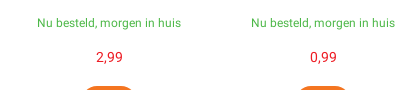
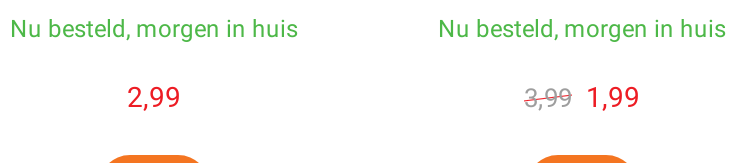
- 0,99
+ 3,99 1,99
